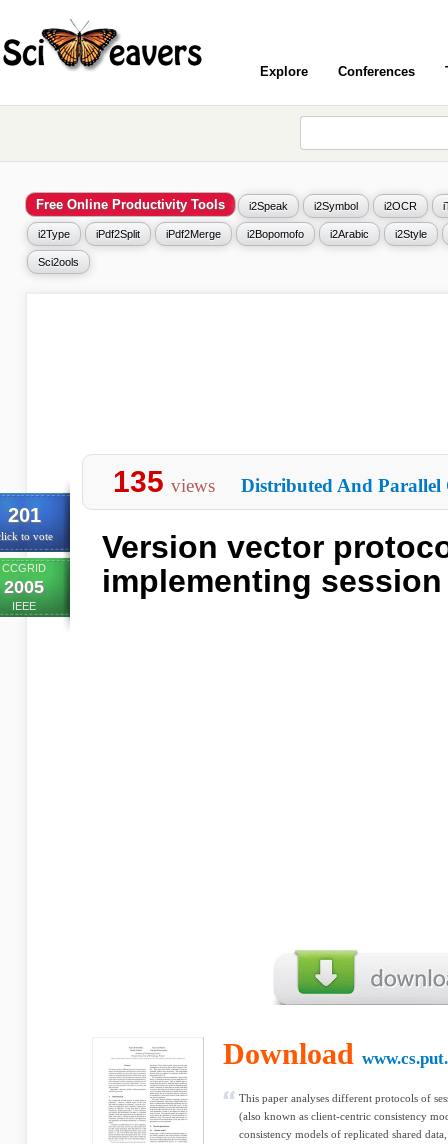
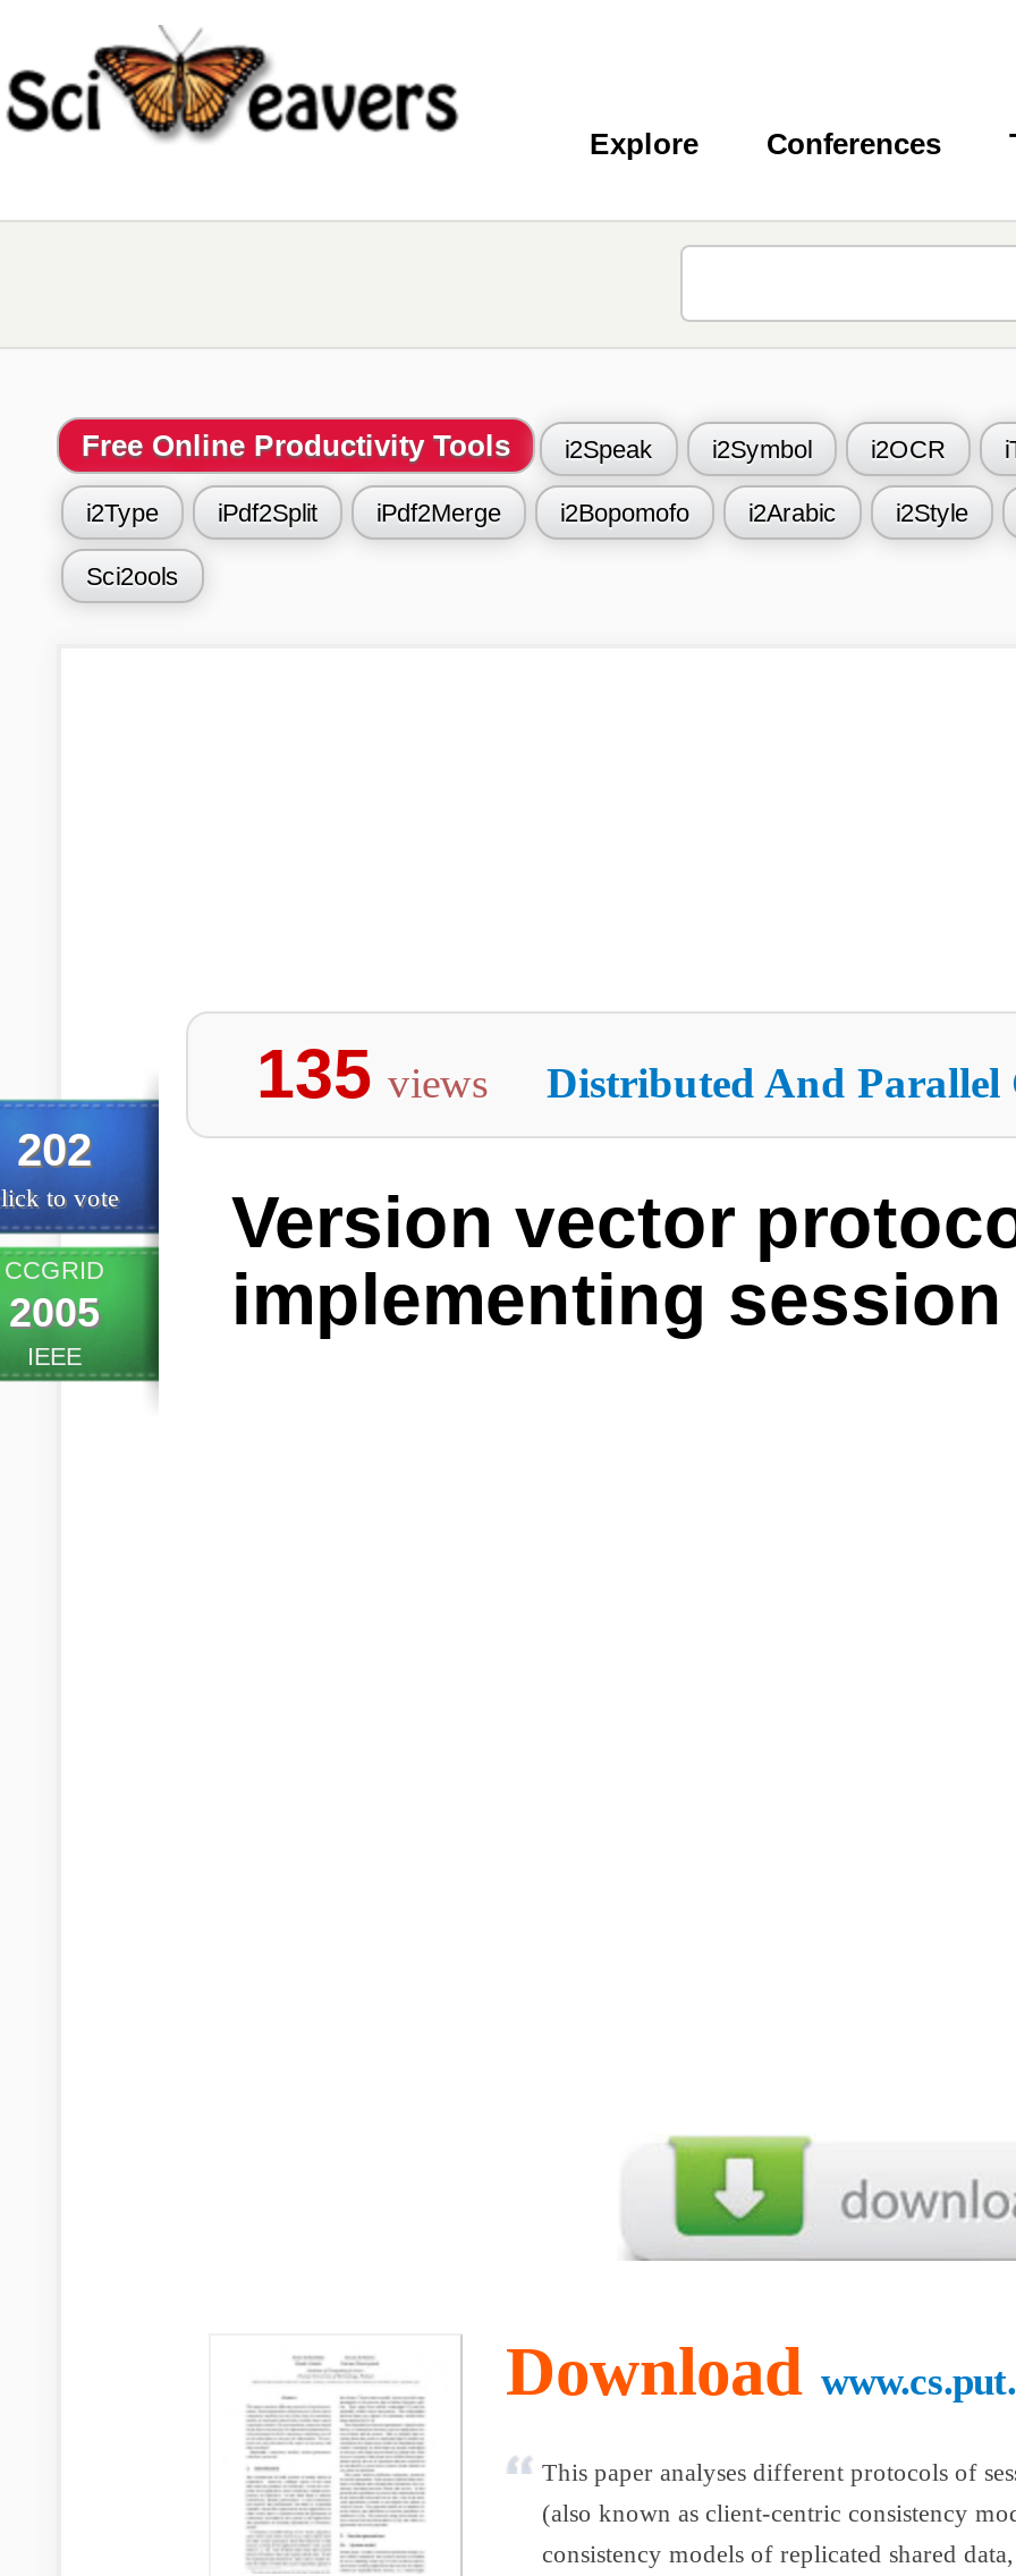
- 201
+ 202
